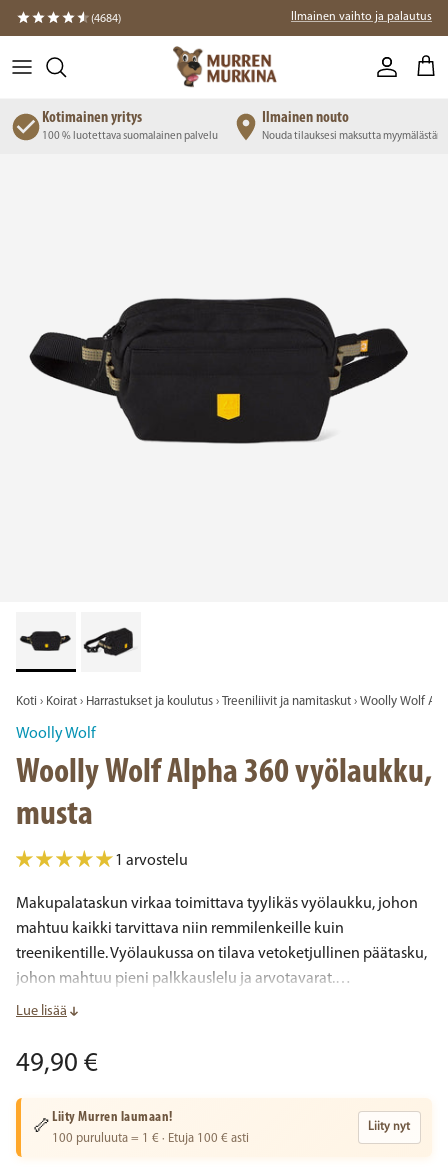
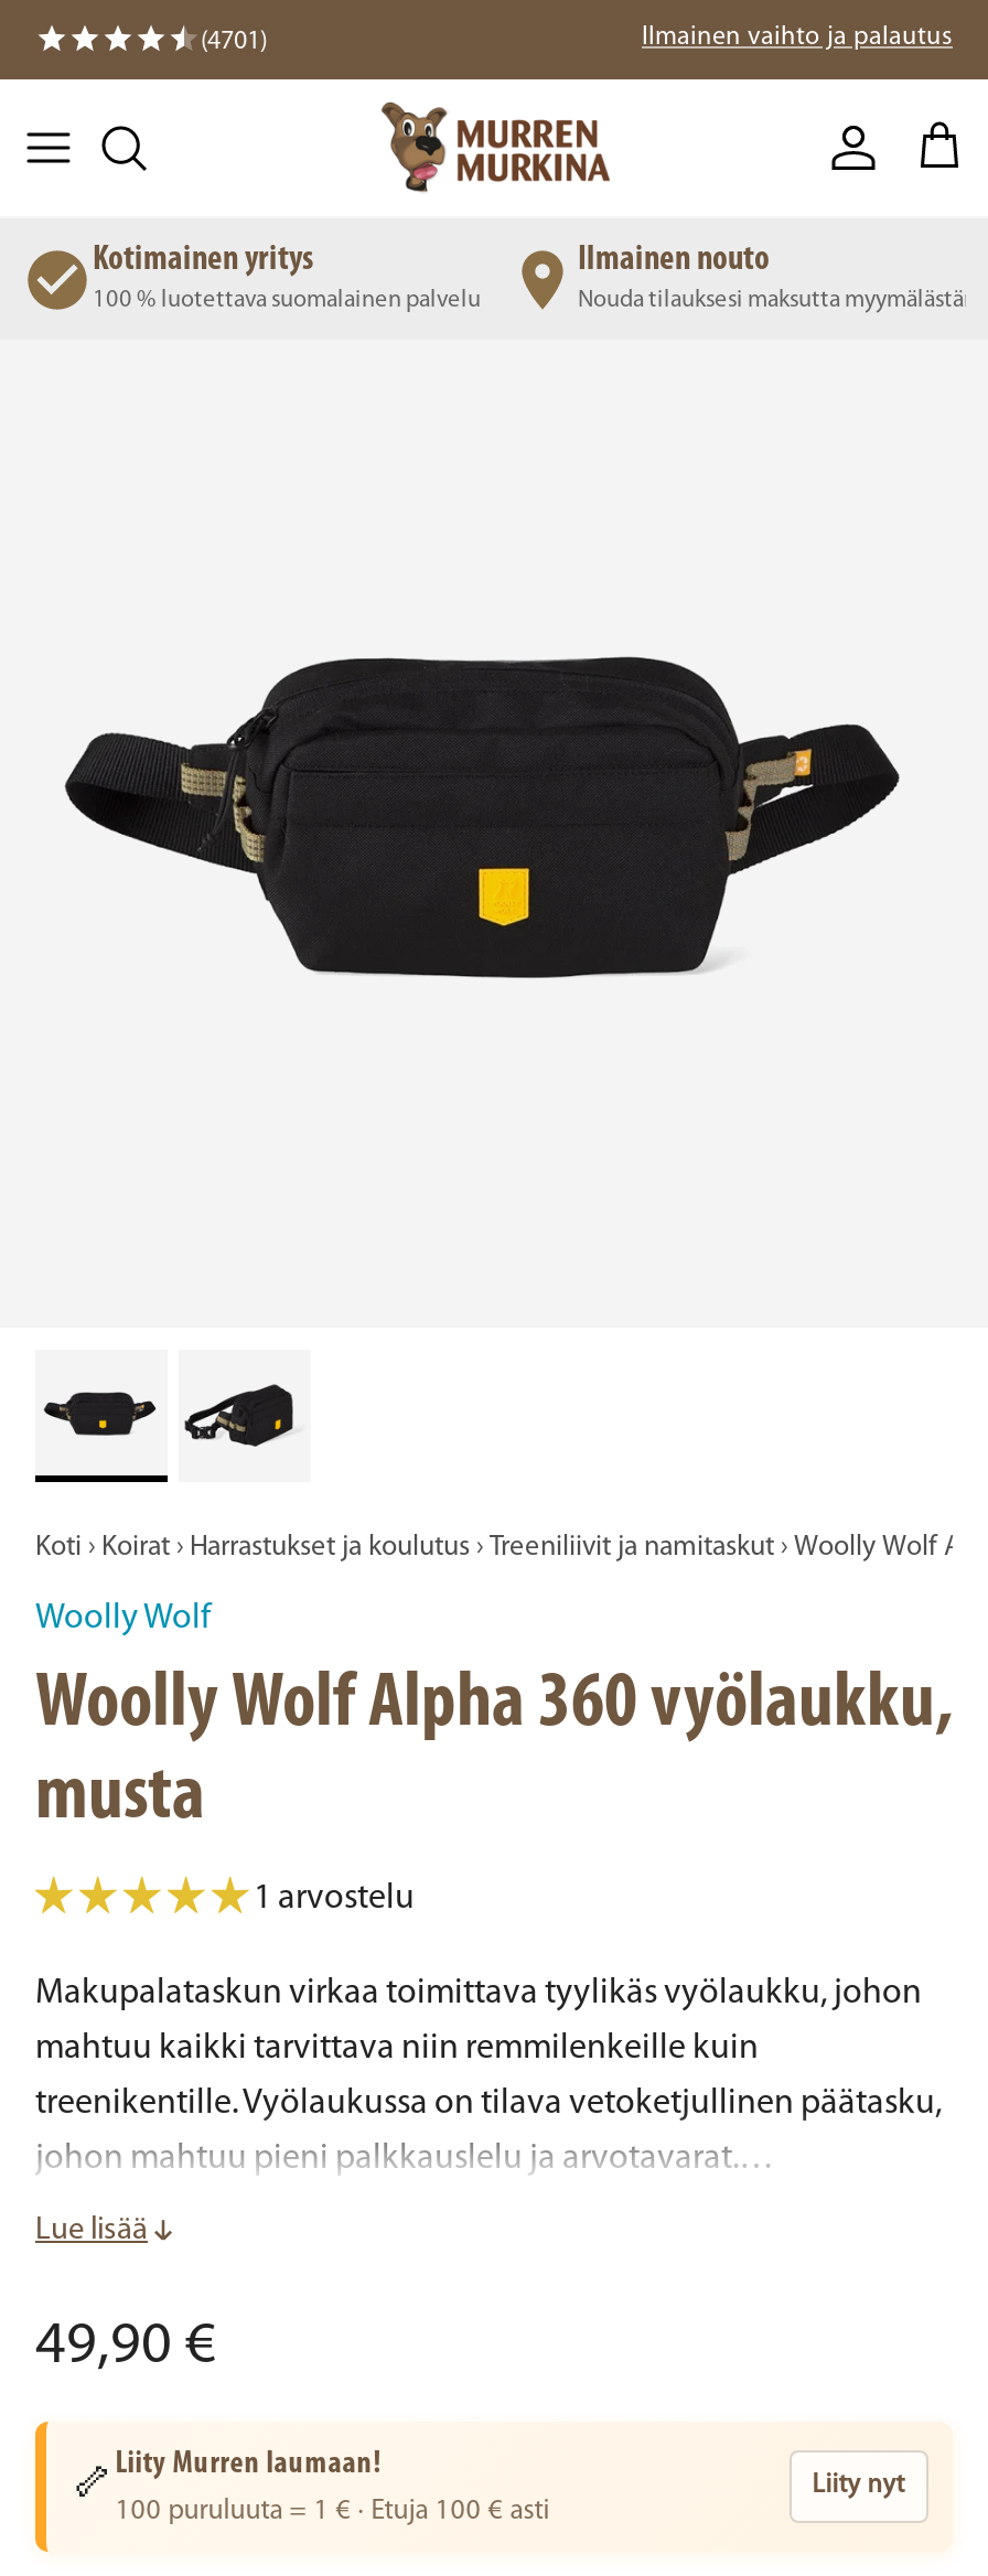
- (4684)
+ (4701)
